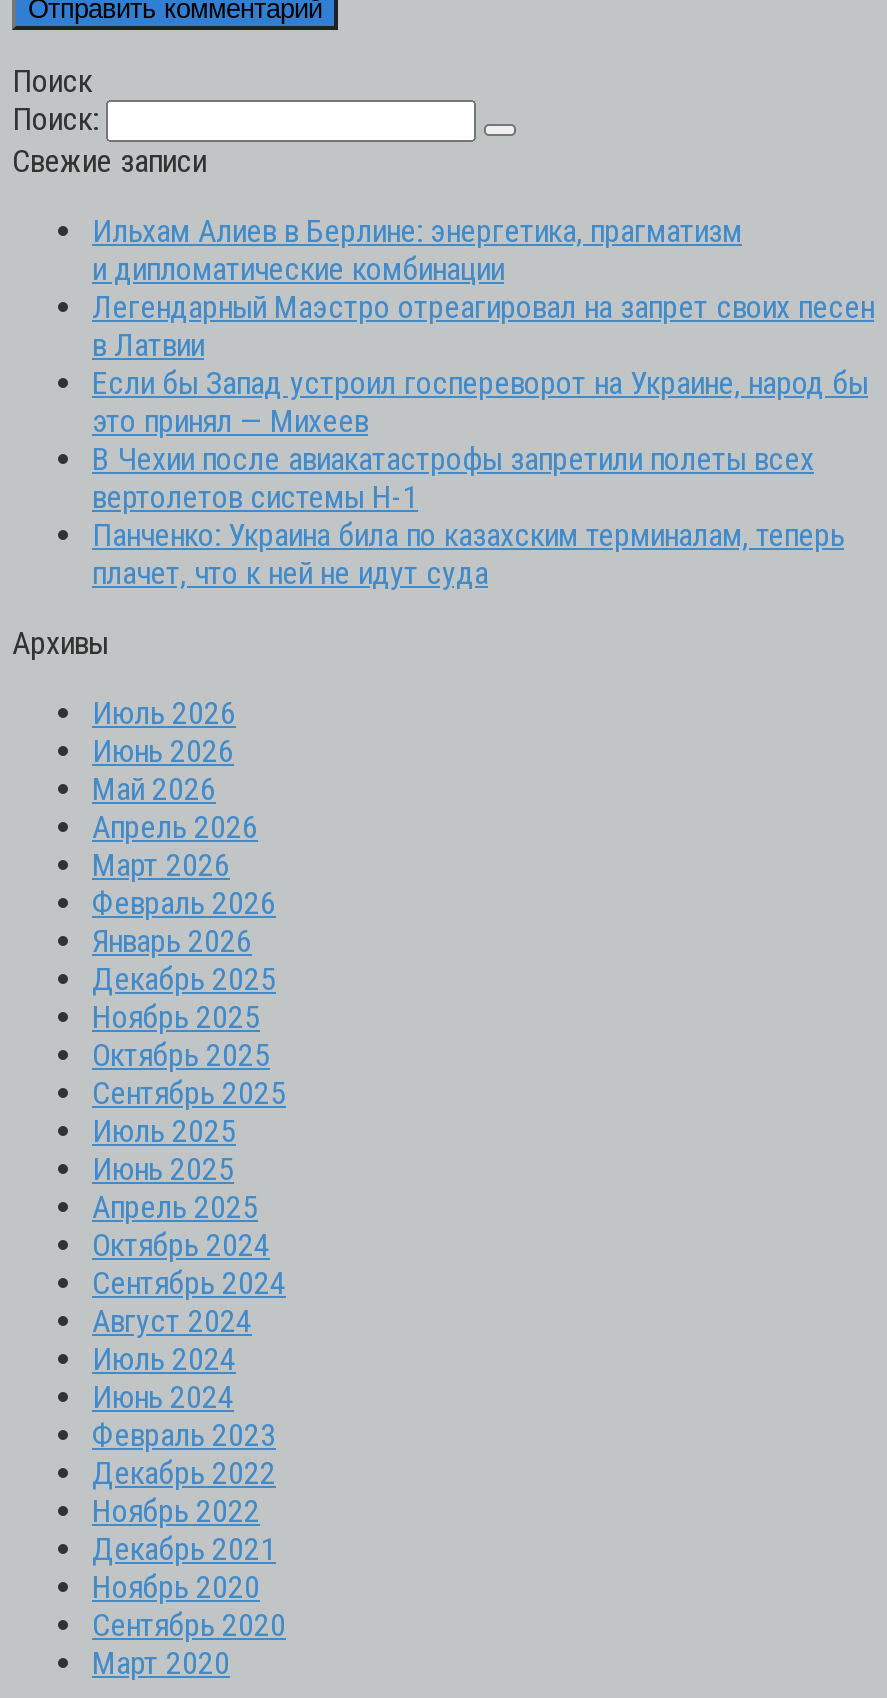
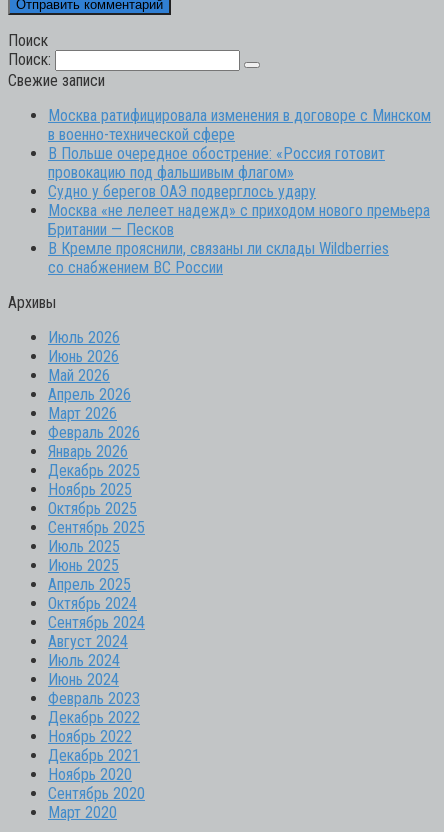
- Ильхам Алиев в Берлине: энергетика, прагматизм
- и дипломатические комбинации
- Легендарный Маэстро отреагировал на запрет своих песен
- в Латвии
- Если бы Запад устроил госпереворот на Украине, народ бы
- это принял — Михеев
- В Чехии после авиакатастрофы запретили полеты всех
- вертолетов системы H-1
- Панченко: Украина била по казахским терминалам, теперь
- плачет, что к ней не идут суда
+ Москва ратифицировала изменения в договоре с Минском
+ в военно-технической сфере
+ В Польше очередное обострение: «Россия готовит
+ провокацию под фальшивым флагом»
+ Судно у берегов ОАЭ подверглось удару
+ Москва «не лелеет надежд» с приходом нового премьера
+ Британии — Песков
+ В Кремле прояснили, связаны ли склады Wildberries
+ со снабжением ВС России
